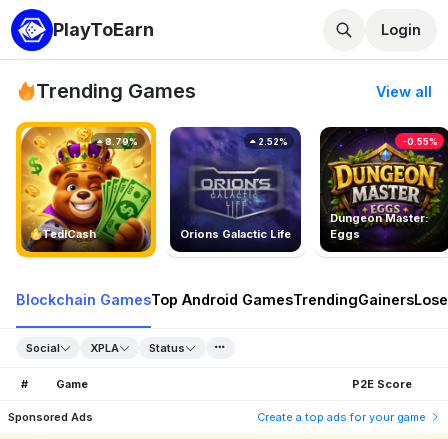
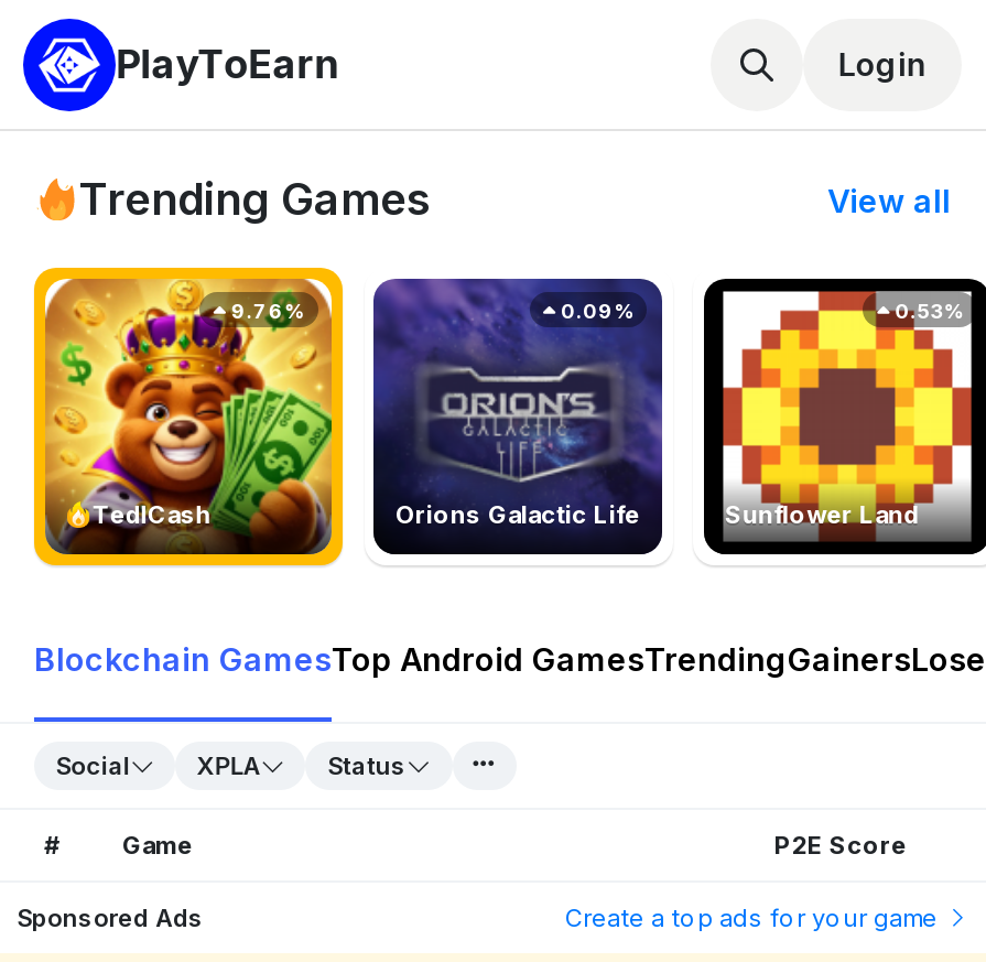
- [image]
- -0.55%
+ [image]
+ 0.53%

- 8.79%
+ 9.76%

- 2.52%
+ 0.09%

- Dungeon Master:
- Eggs
+ Sunflower Land
